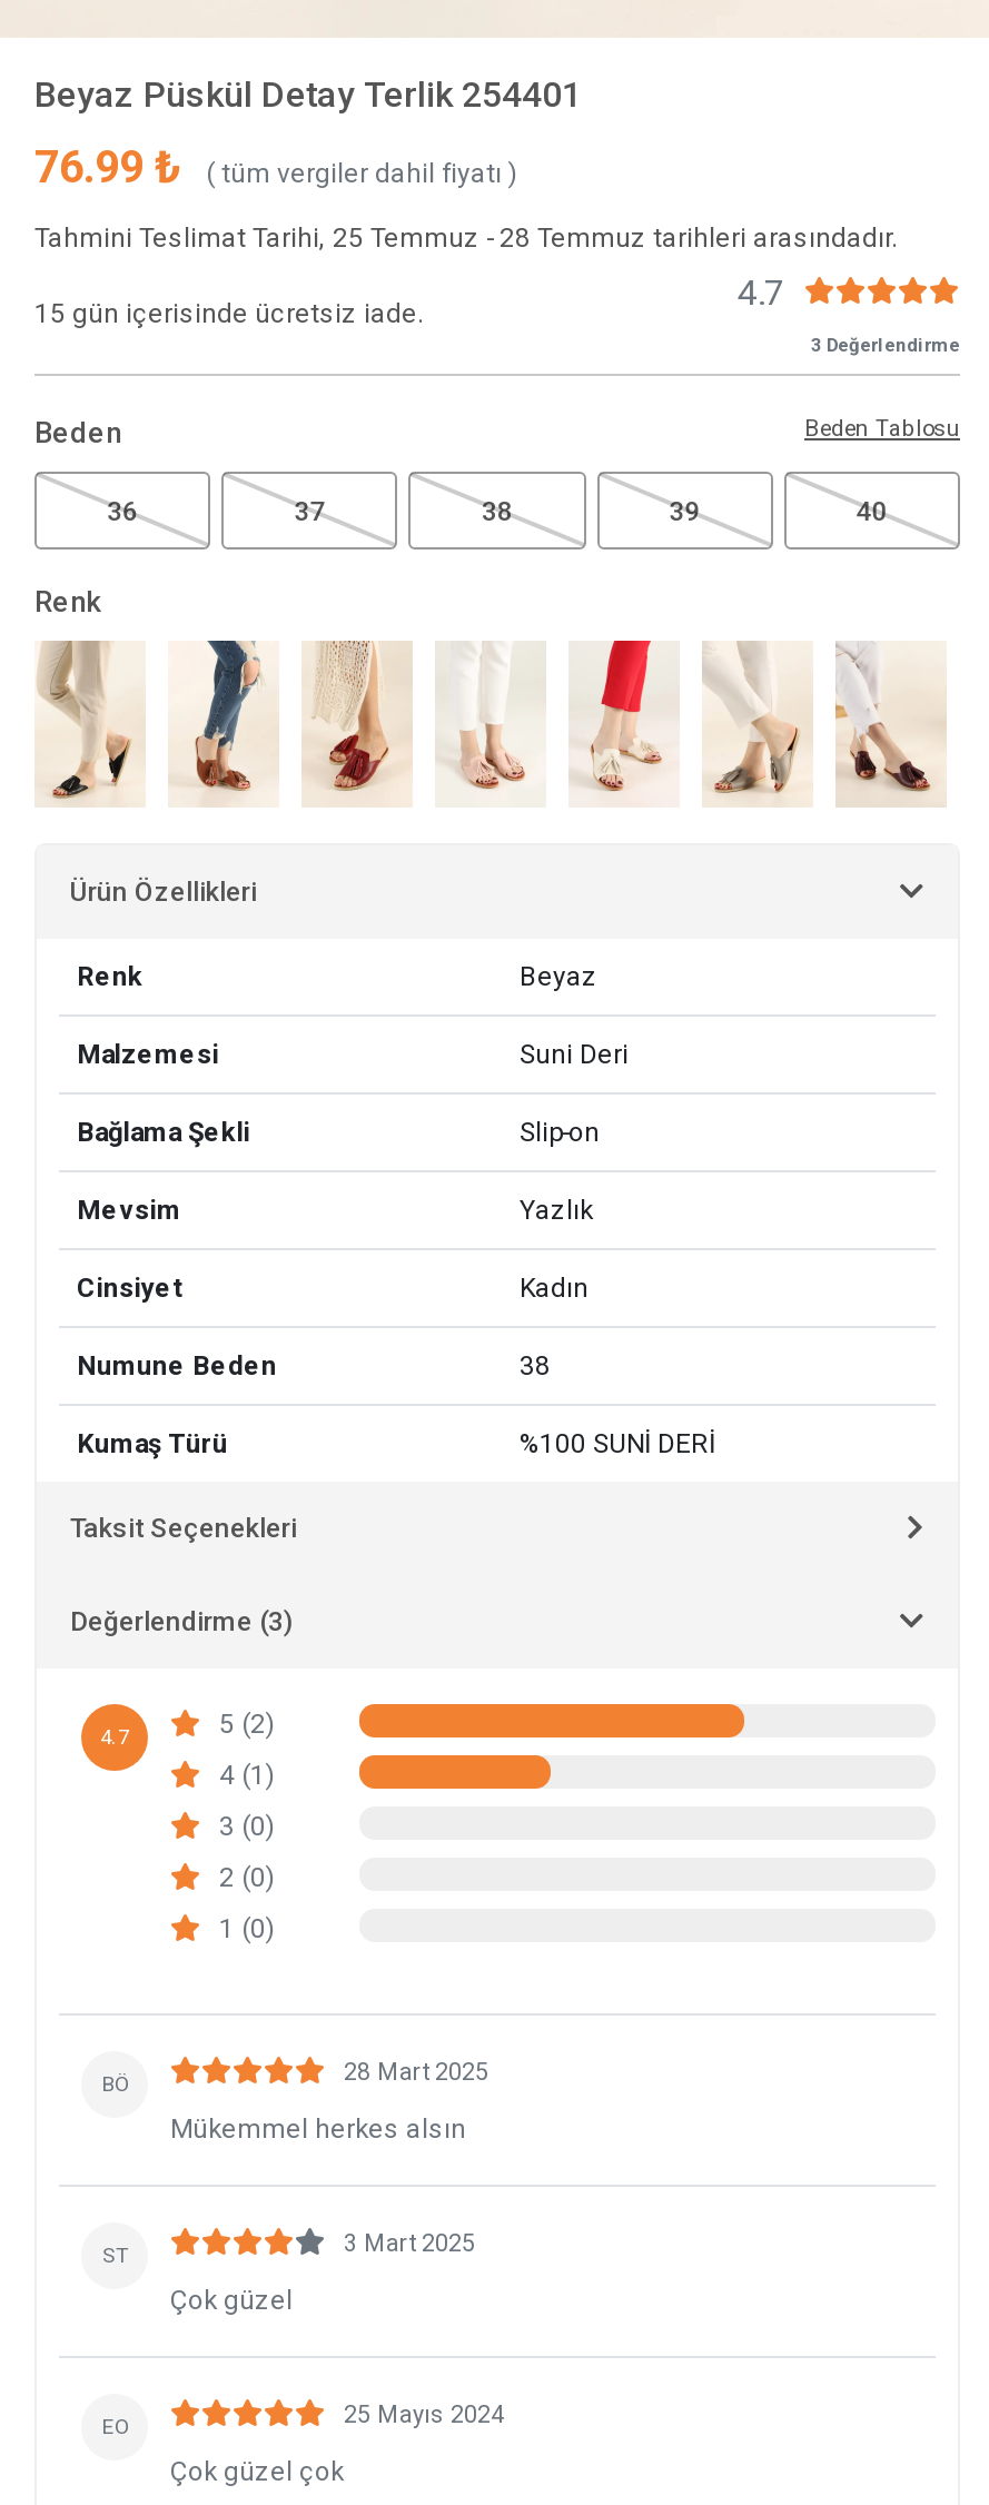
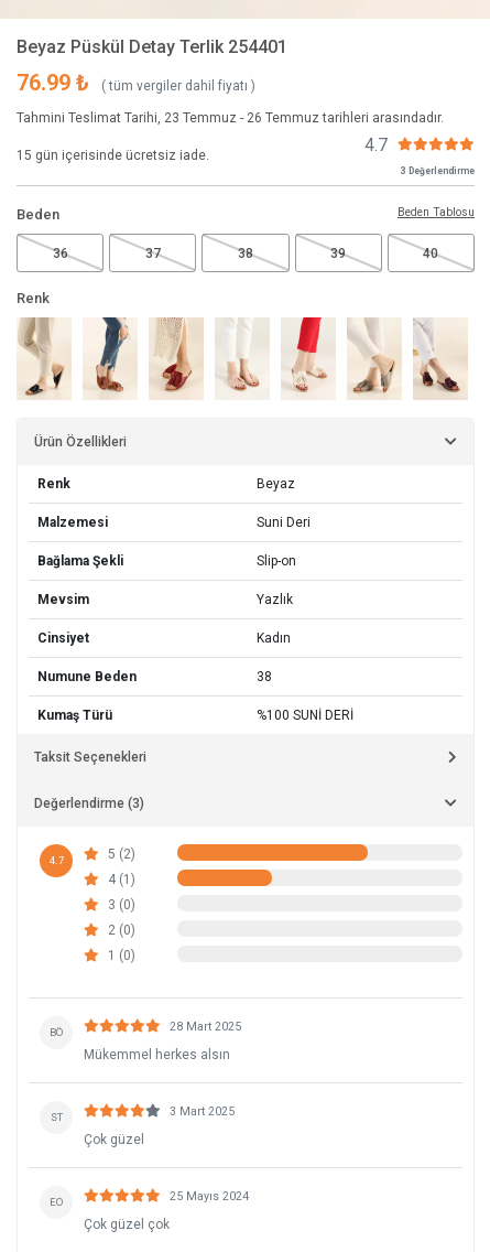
- Tahmini Teslimat Tarihi, 25 Temmuz - 28 Temmuz tarihleri arasındadır.
+ Tahmini Teslimat Tarihi, 23 Temmuz - 26 Temmuz tarihleri arasındadır.
